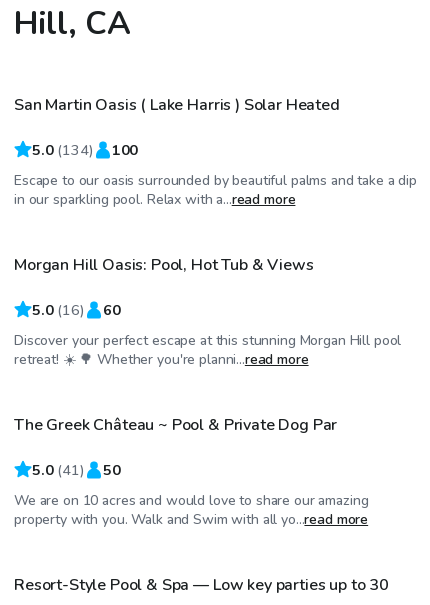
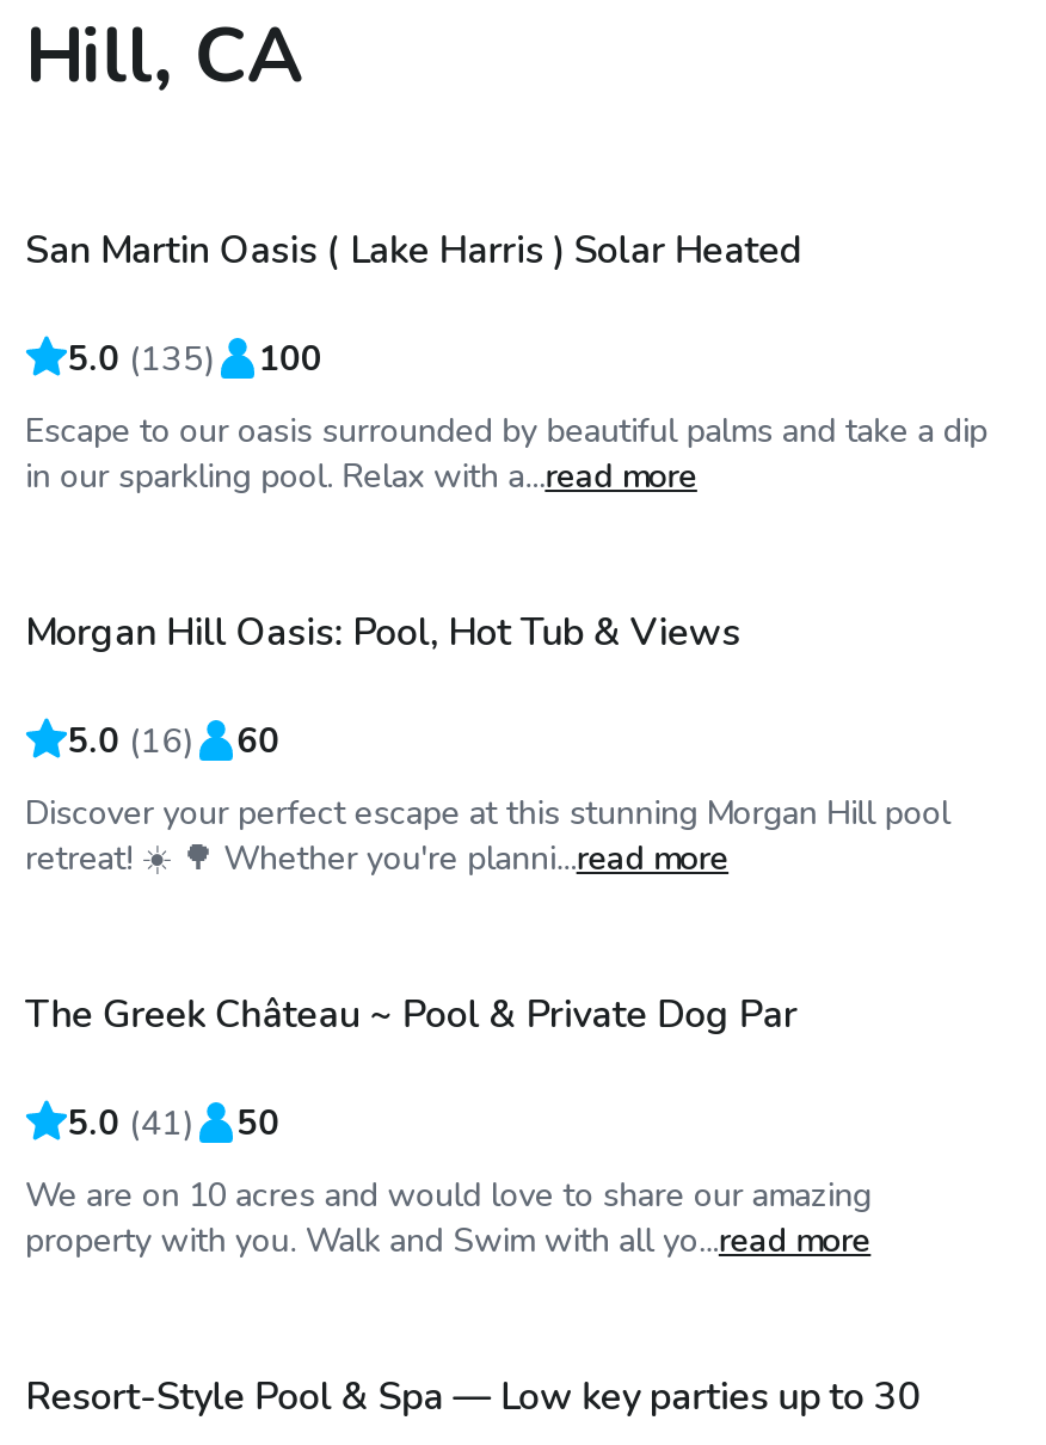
- 5.0 (134) 100
+ 5.0 (135) 100
